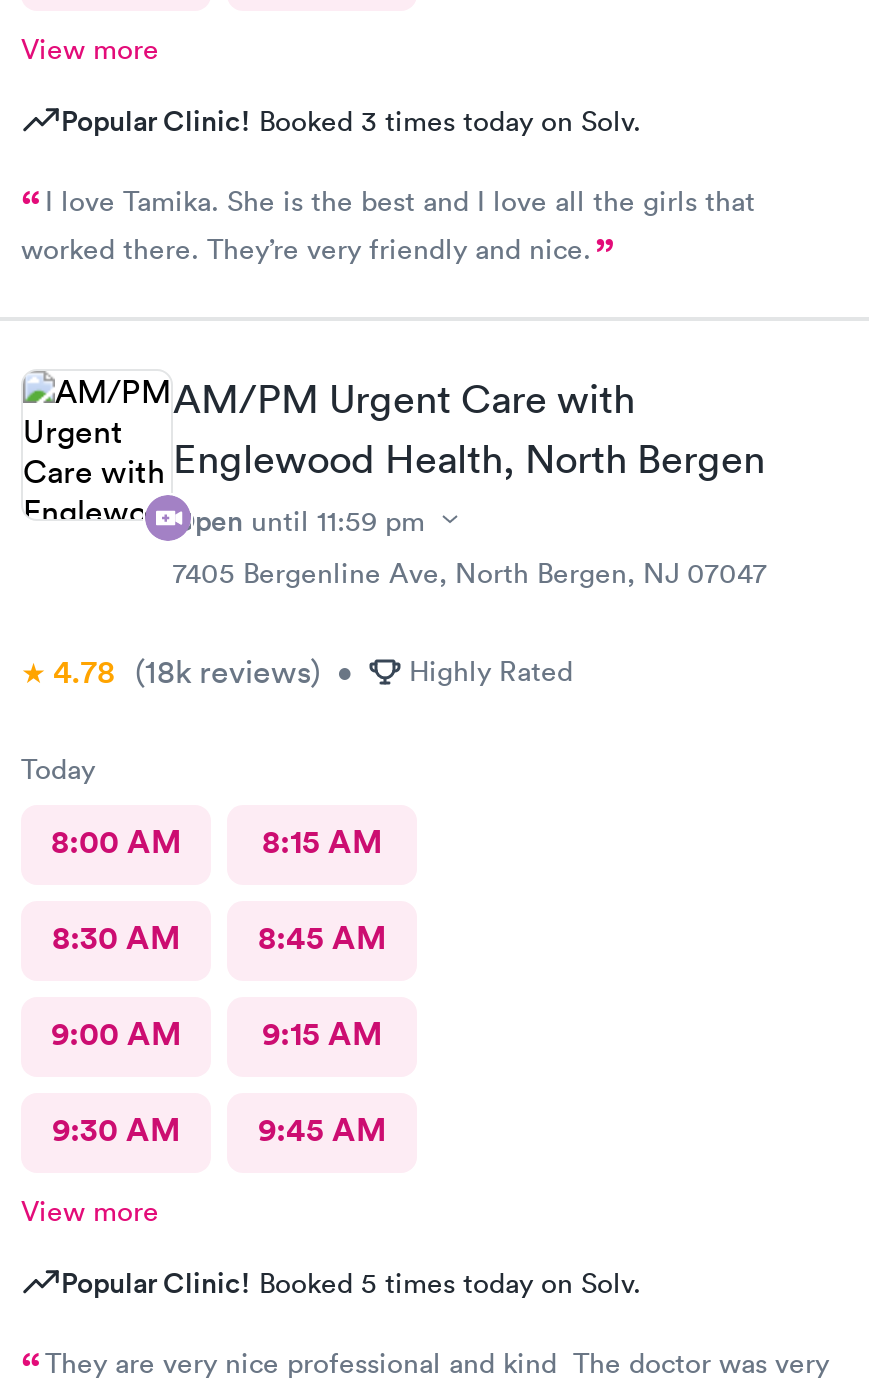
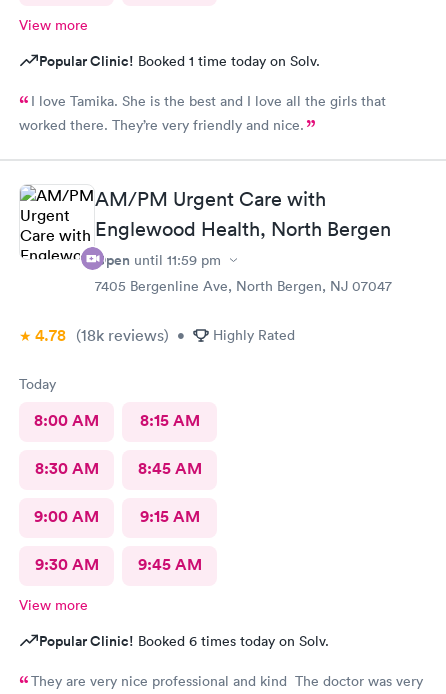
- Popular Clinic! Booked 3 times today on Solv.
+ Popular Clinic! Booked 1 time today on Solv.

- Popular Clinic! Booked 5 times today on Solv.
+ Popular Clinic! Booked 6 times today on Solv.
